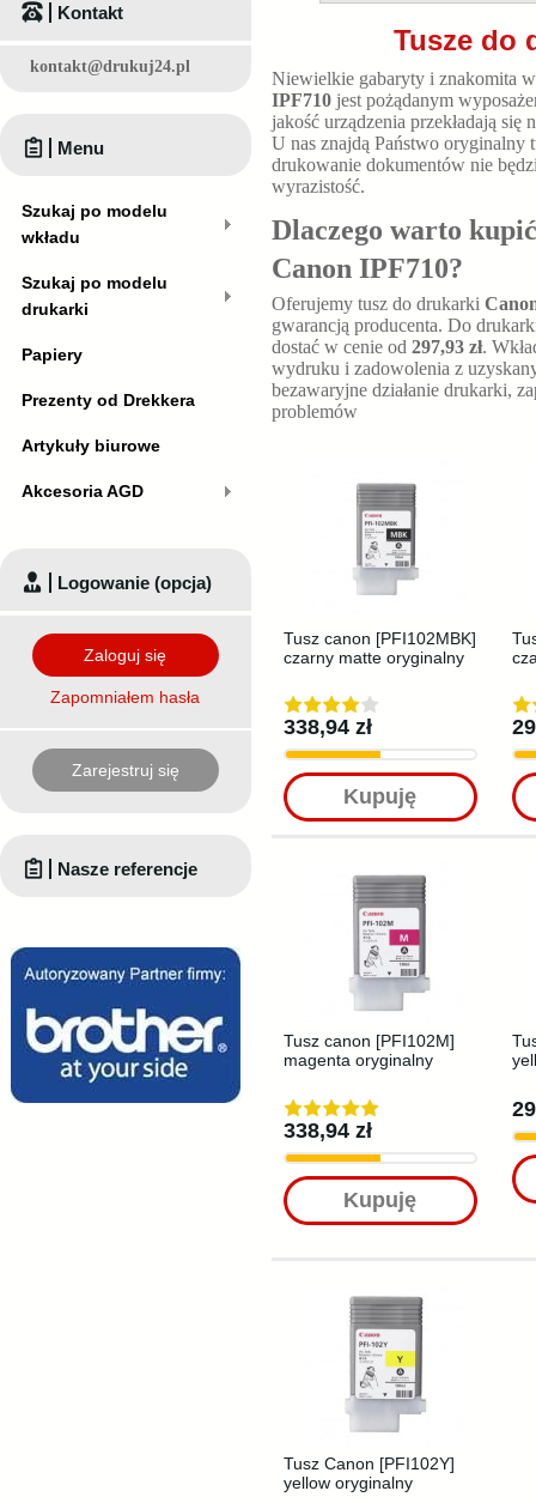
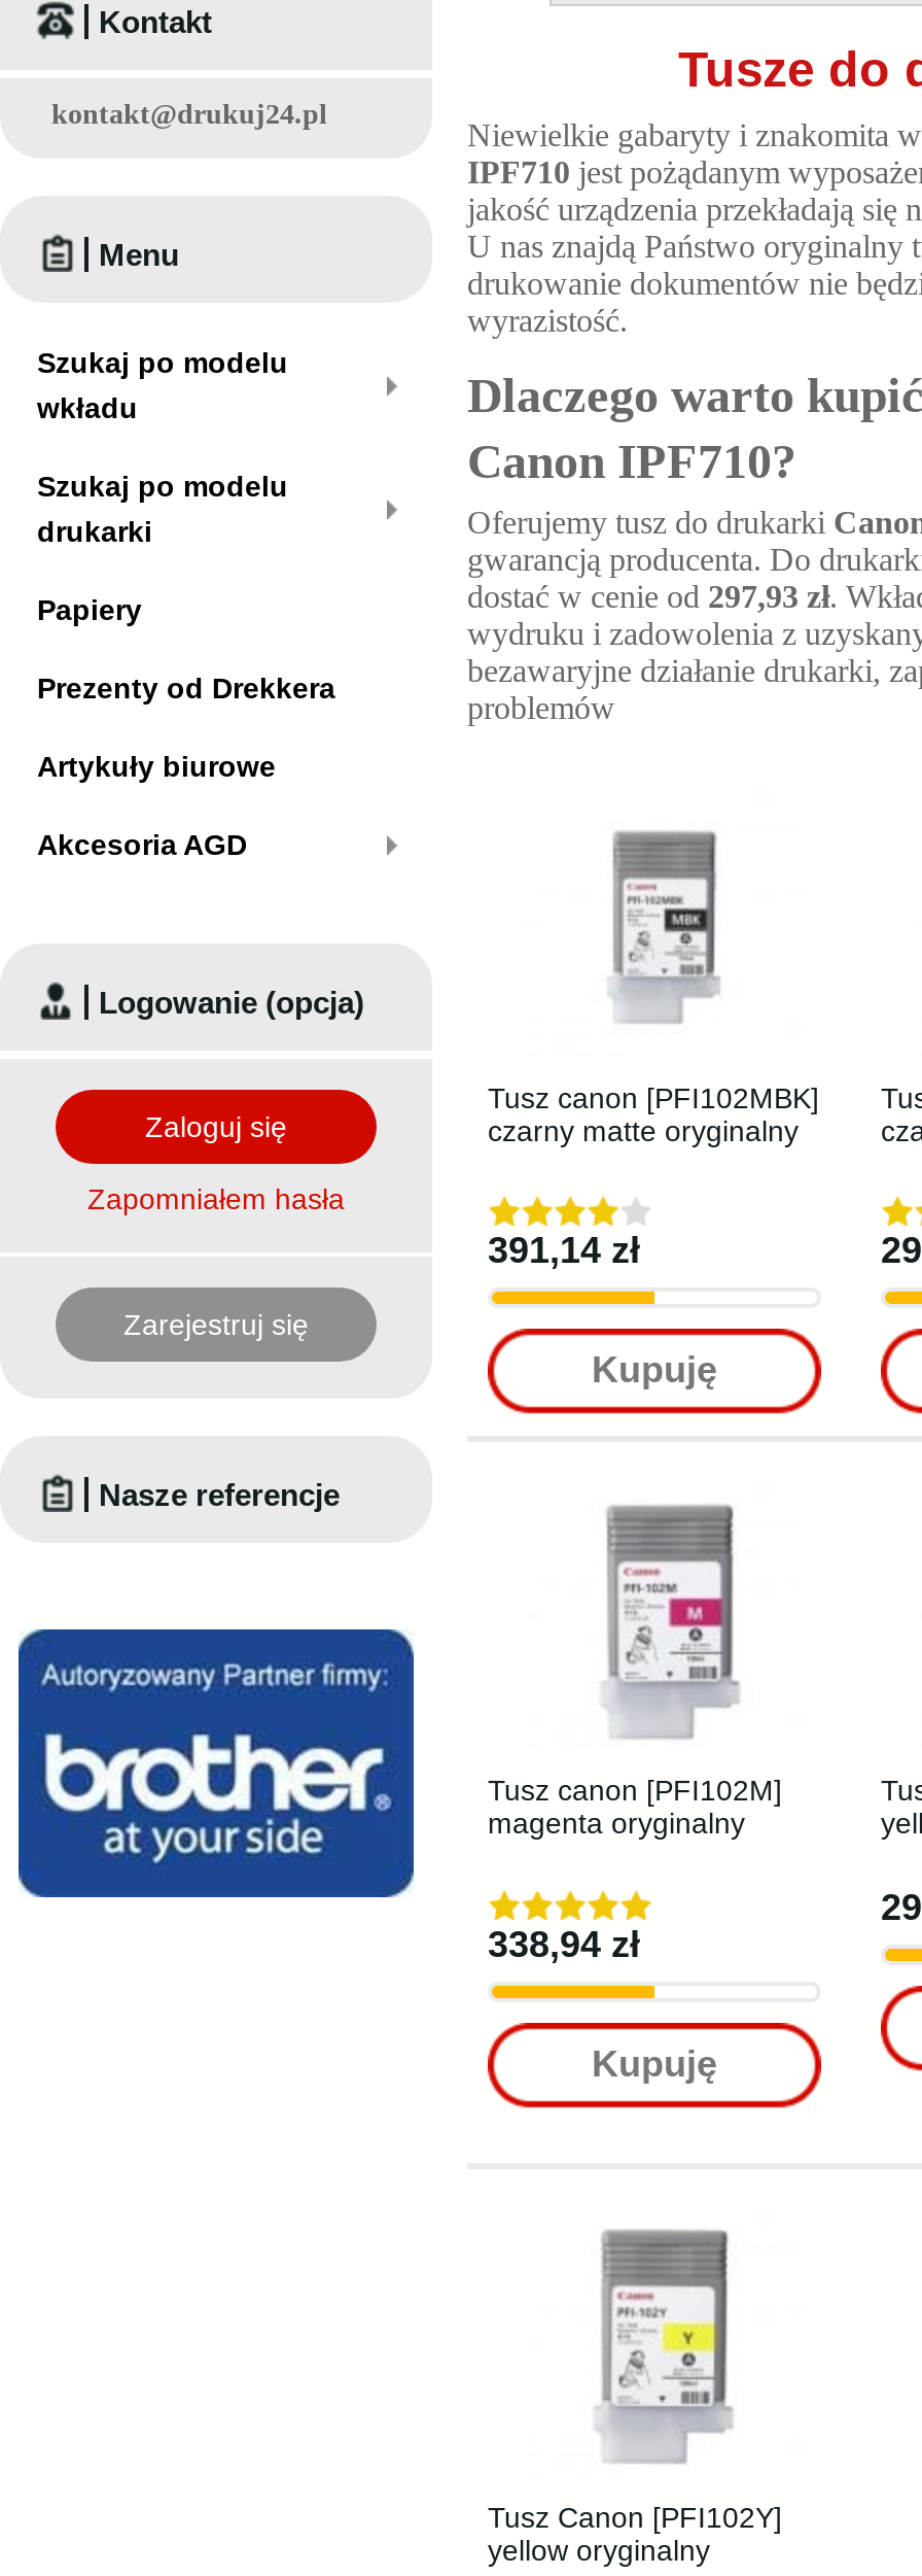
- 338,94 zł
+ 391,14 zł
